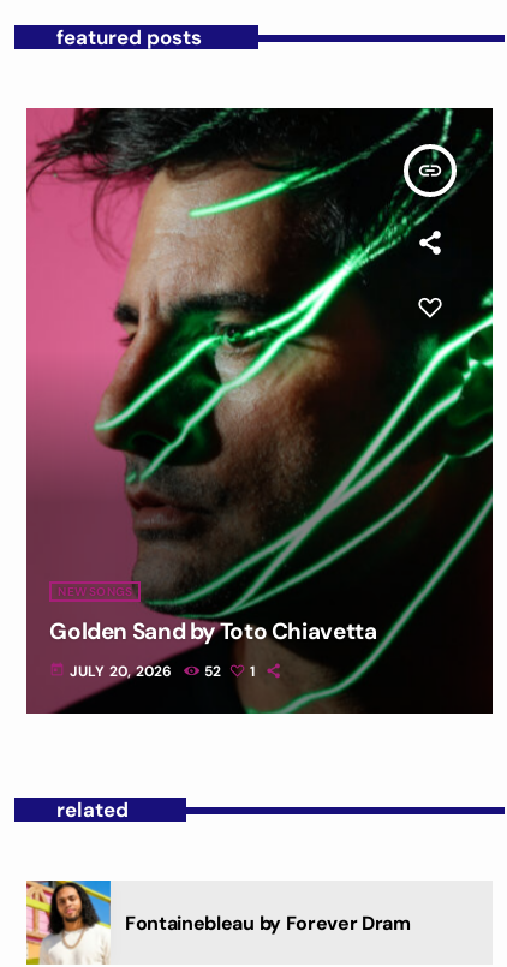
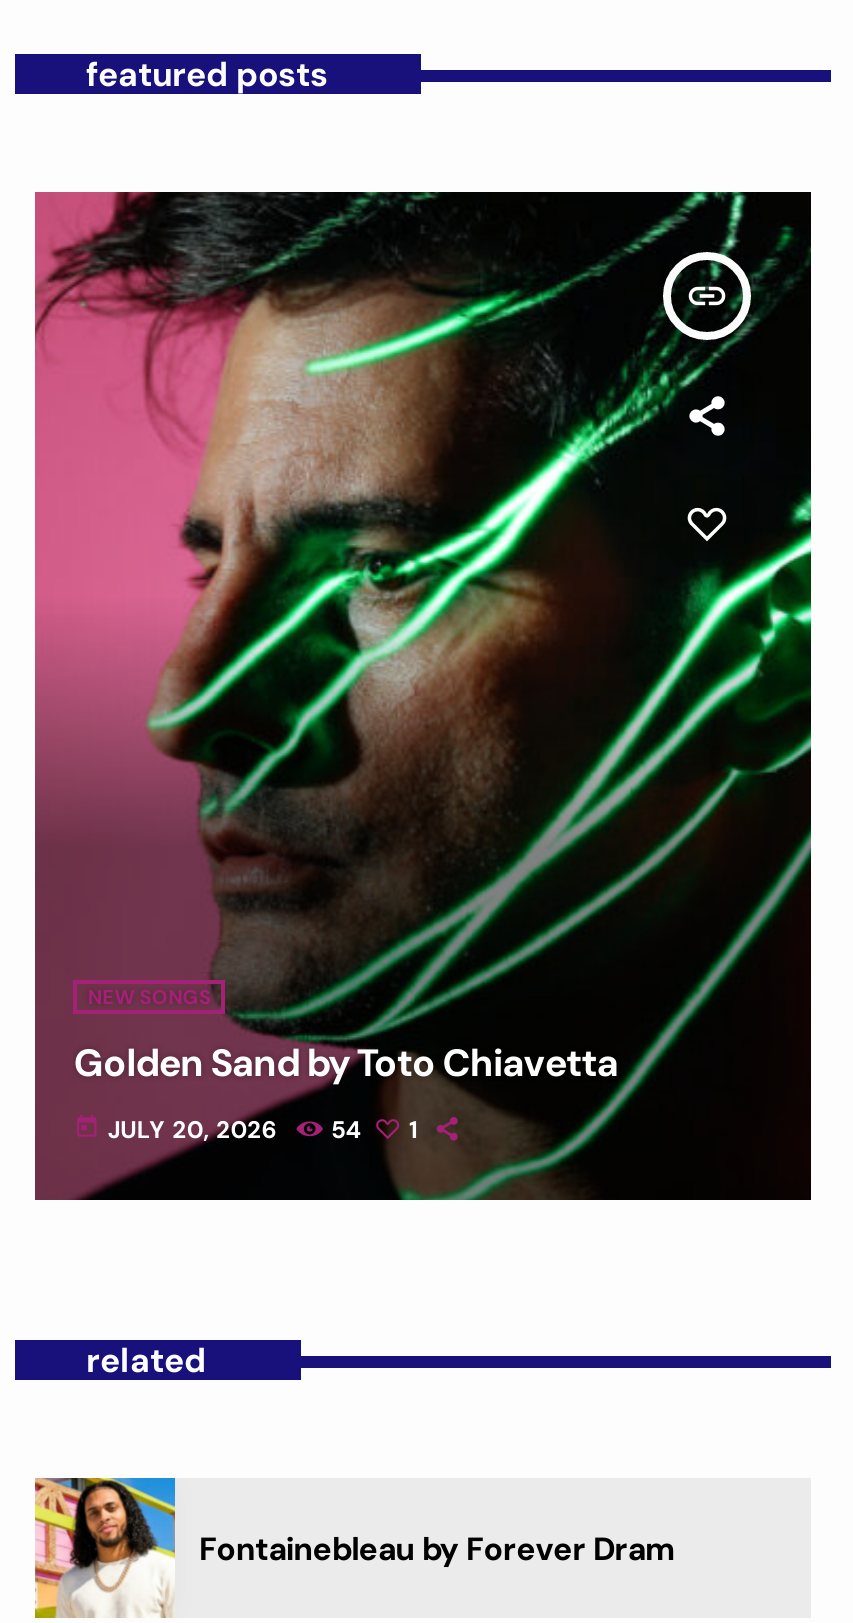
- 52
+ 54
